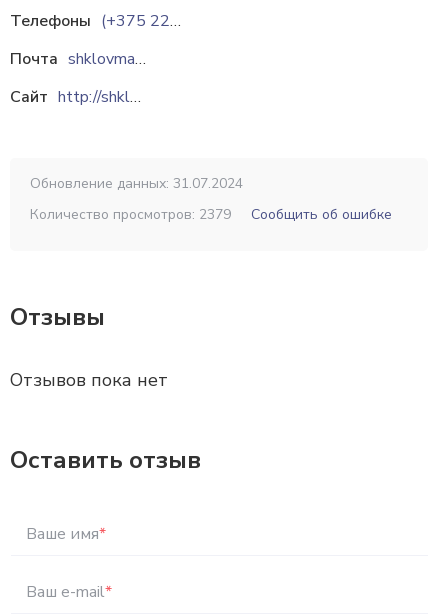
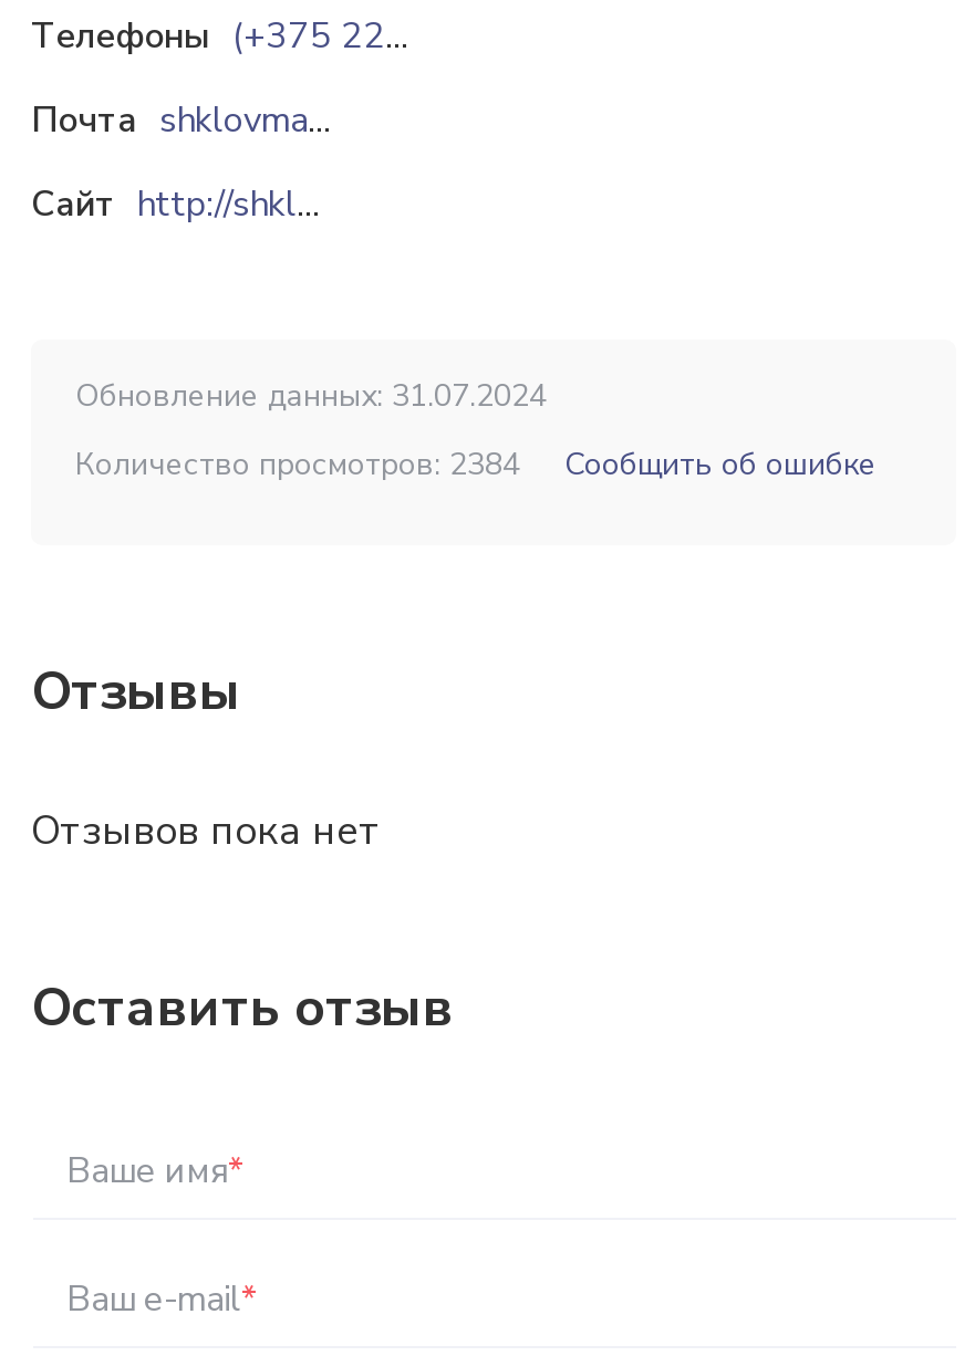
- Количество просмотров: 2379
+ Количество просмотров: 2384
